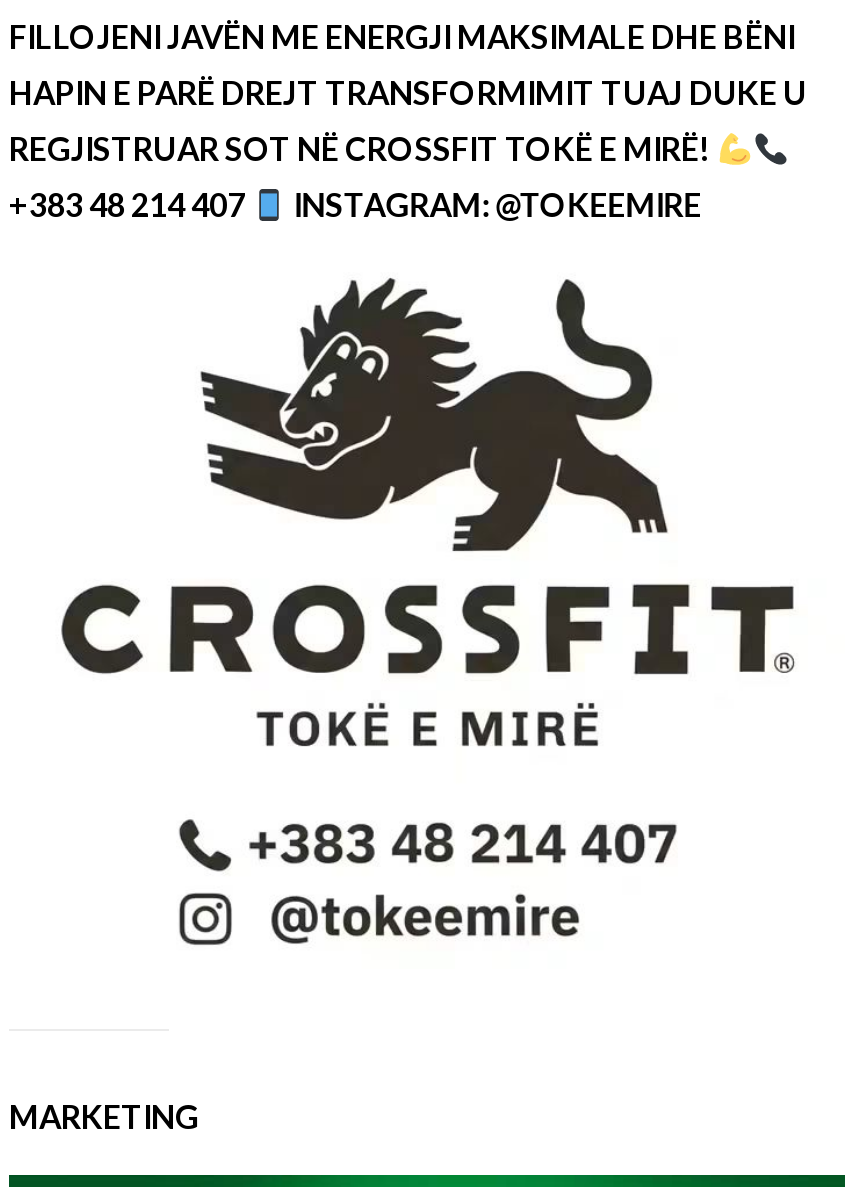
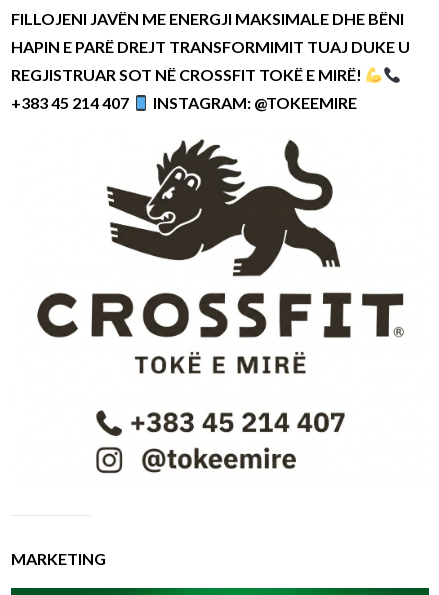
- +383 48 214 407 INSTAGRAM: @TOKEEMIRE
+ +383 45 214 407 INSTAGRAM: @TOKEEMIRE
